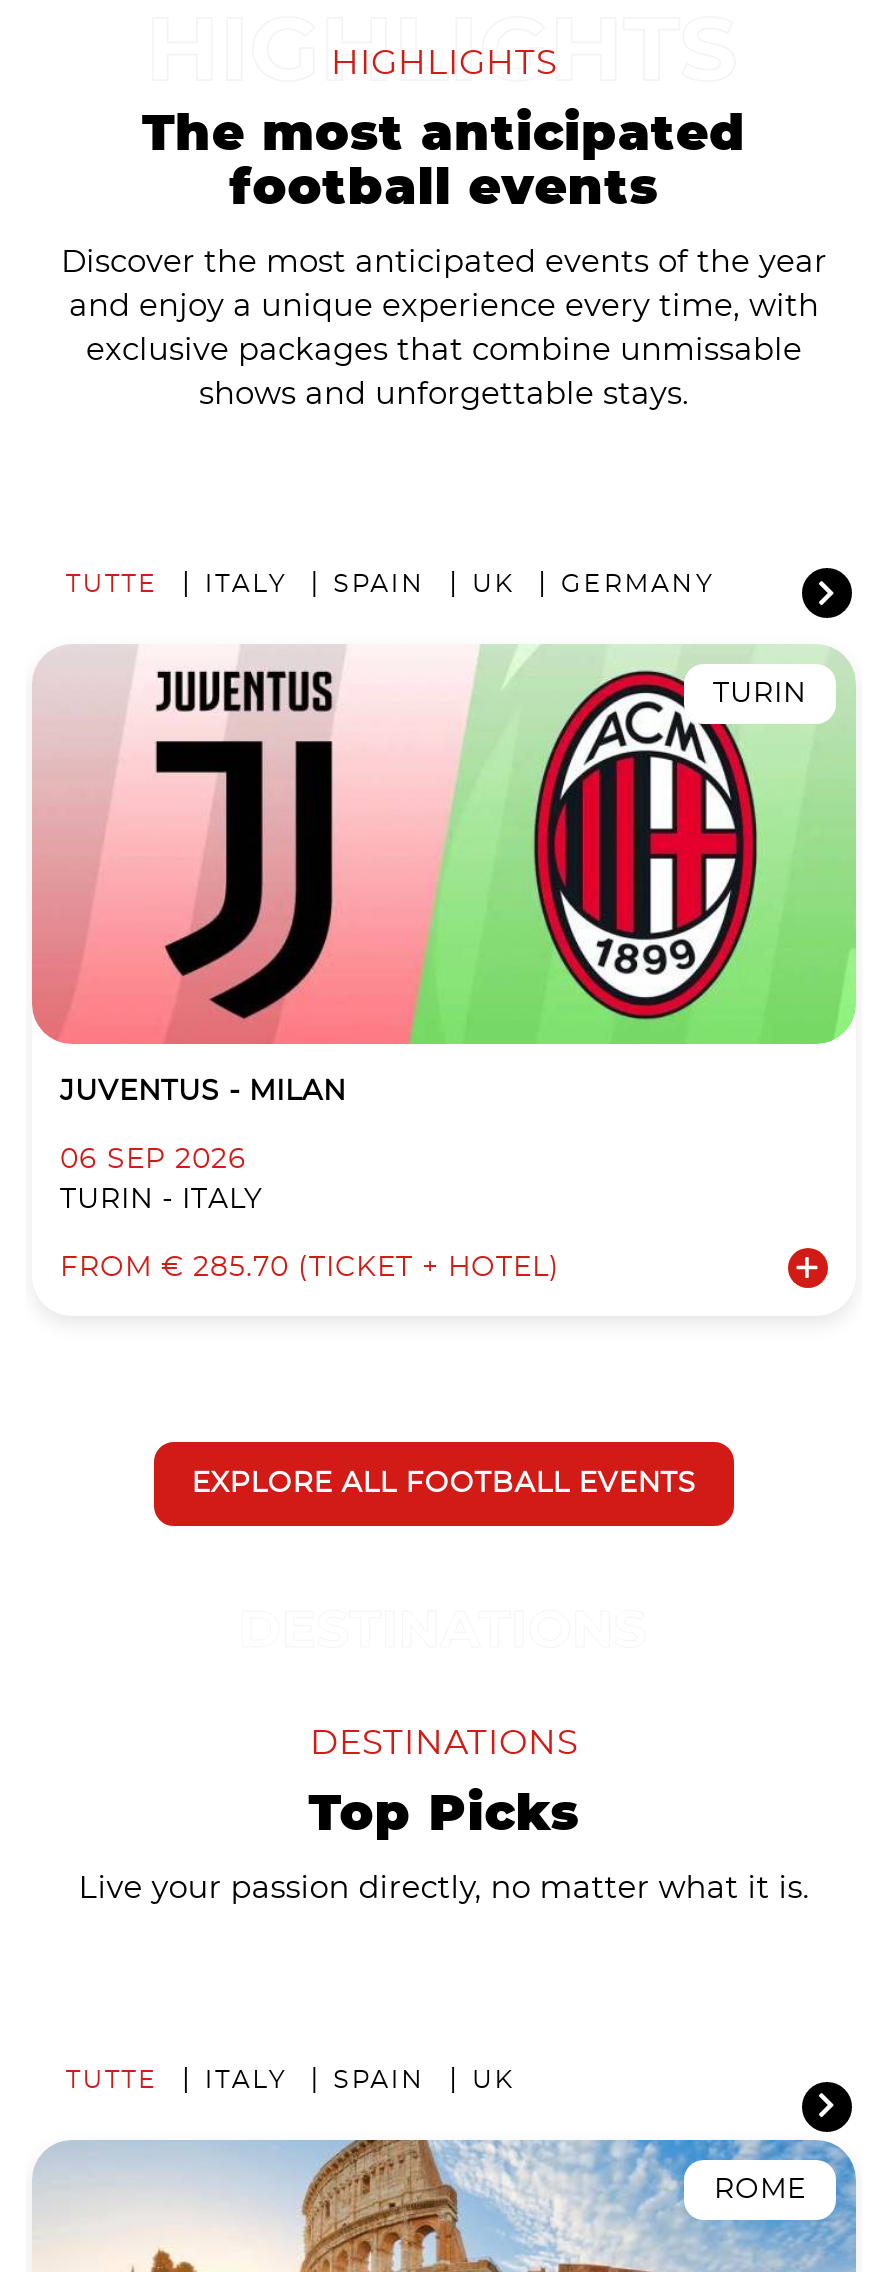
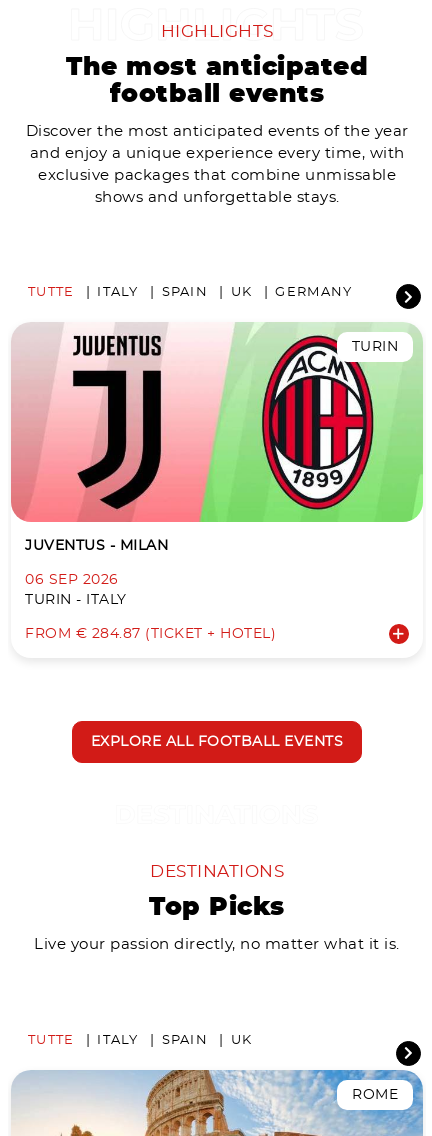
- FROM € 285.70 (TICKET + HOTEL)
+ FROM € 284.87 (TICKET + HOTEL)
